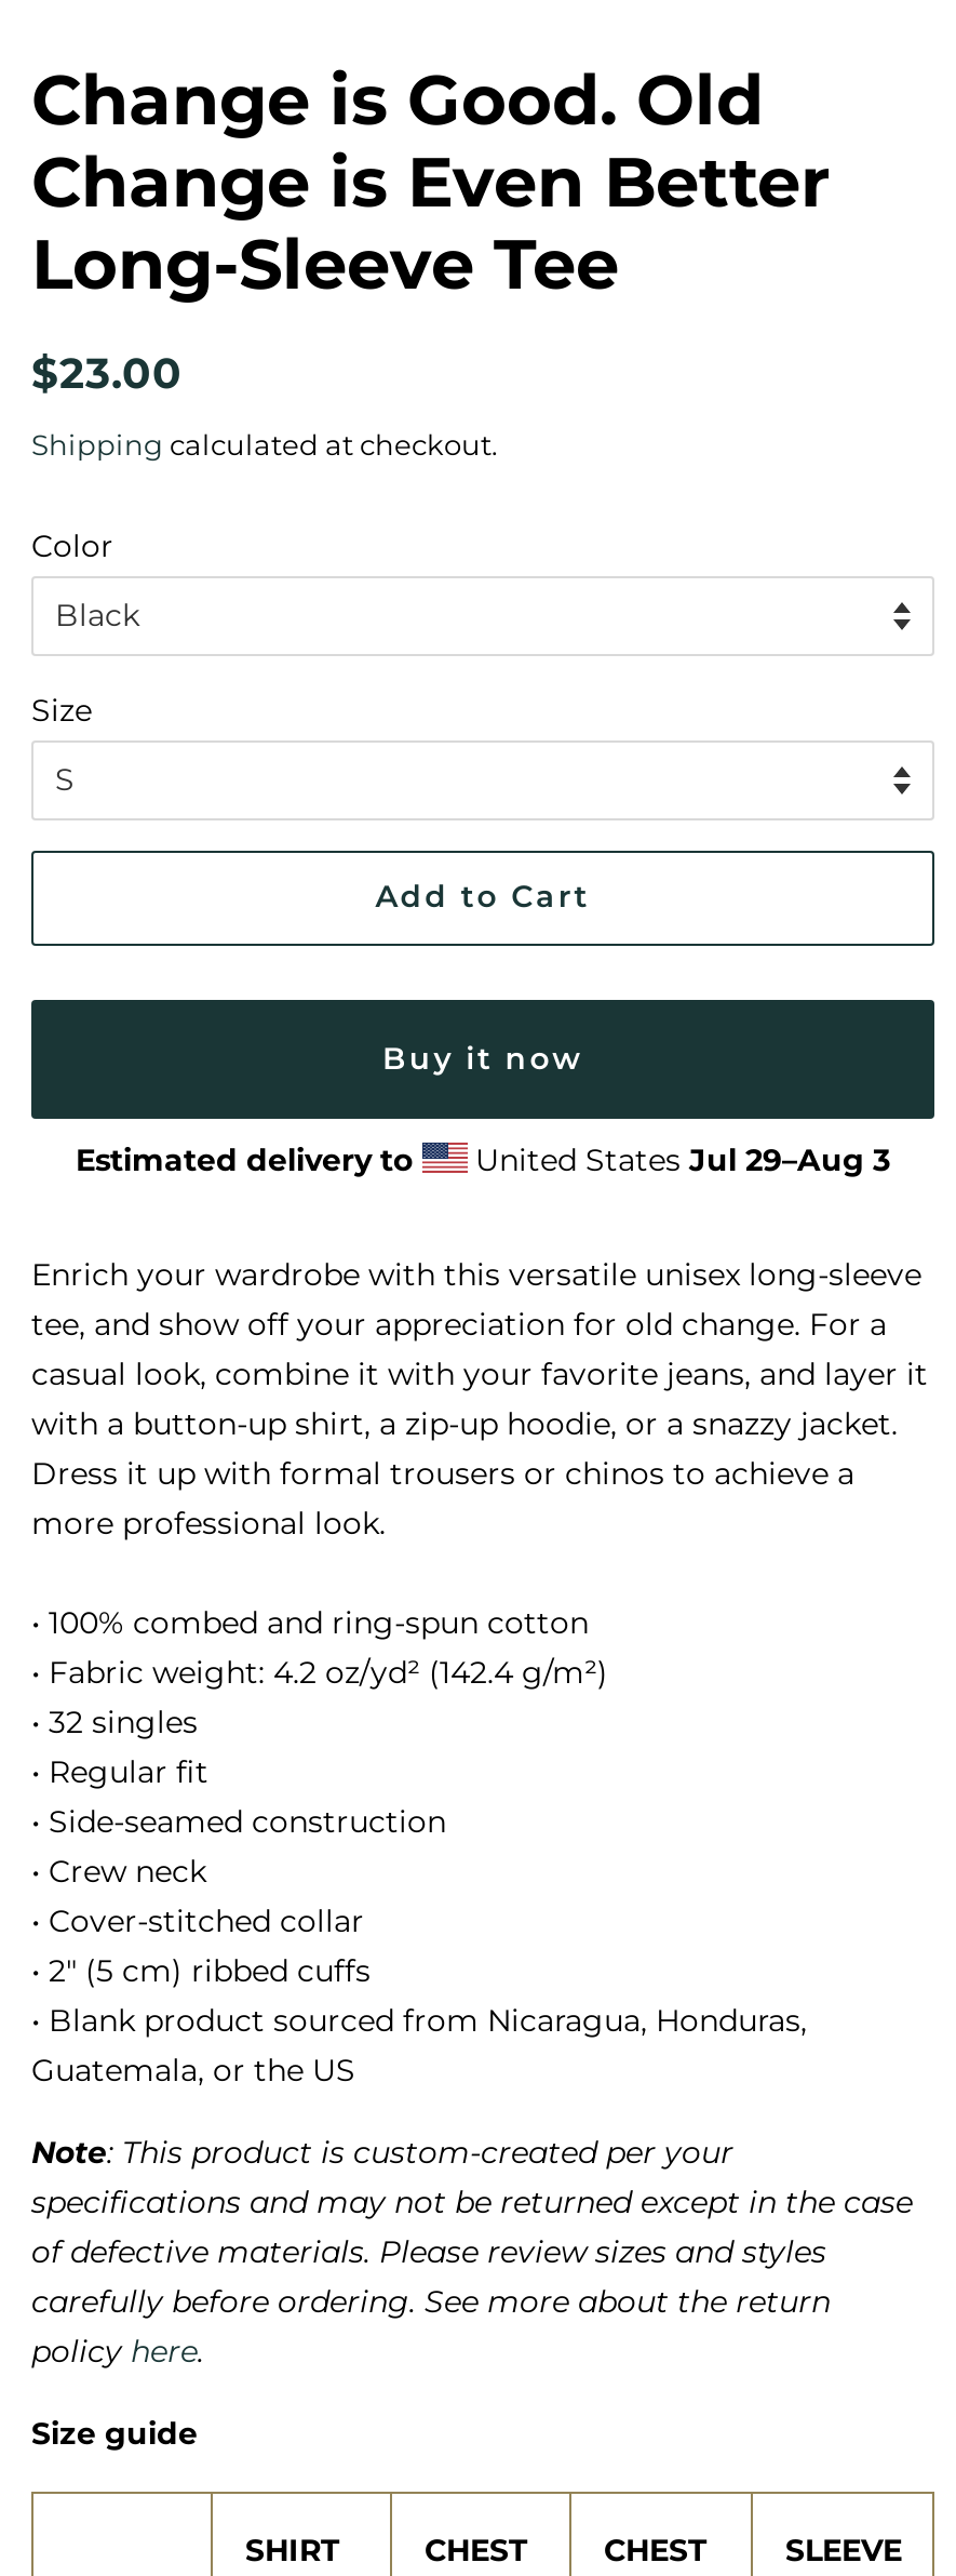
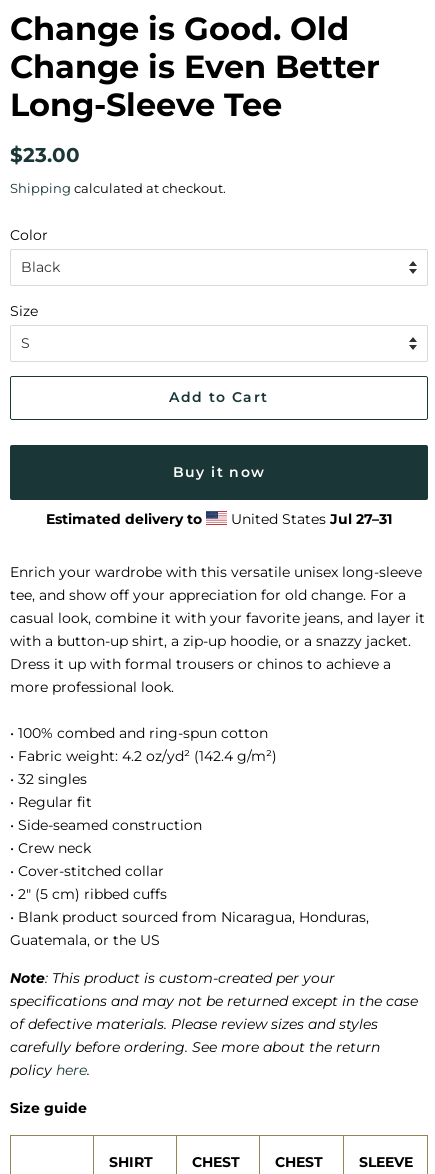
- United States Jul 29–Aug 3
+ United States Jul 27–31
